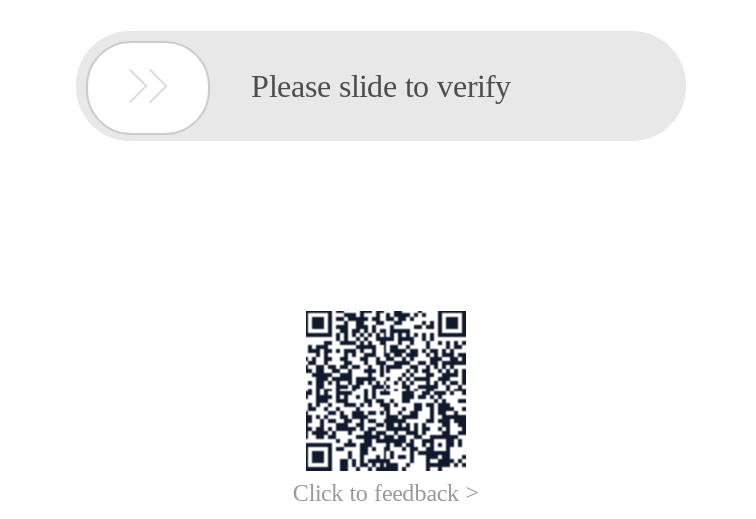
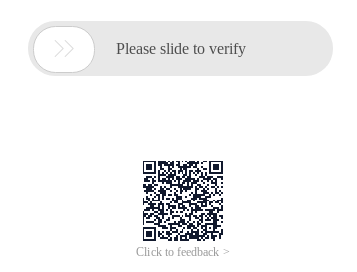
- [image]
+ [image]
